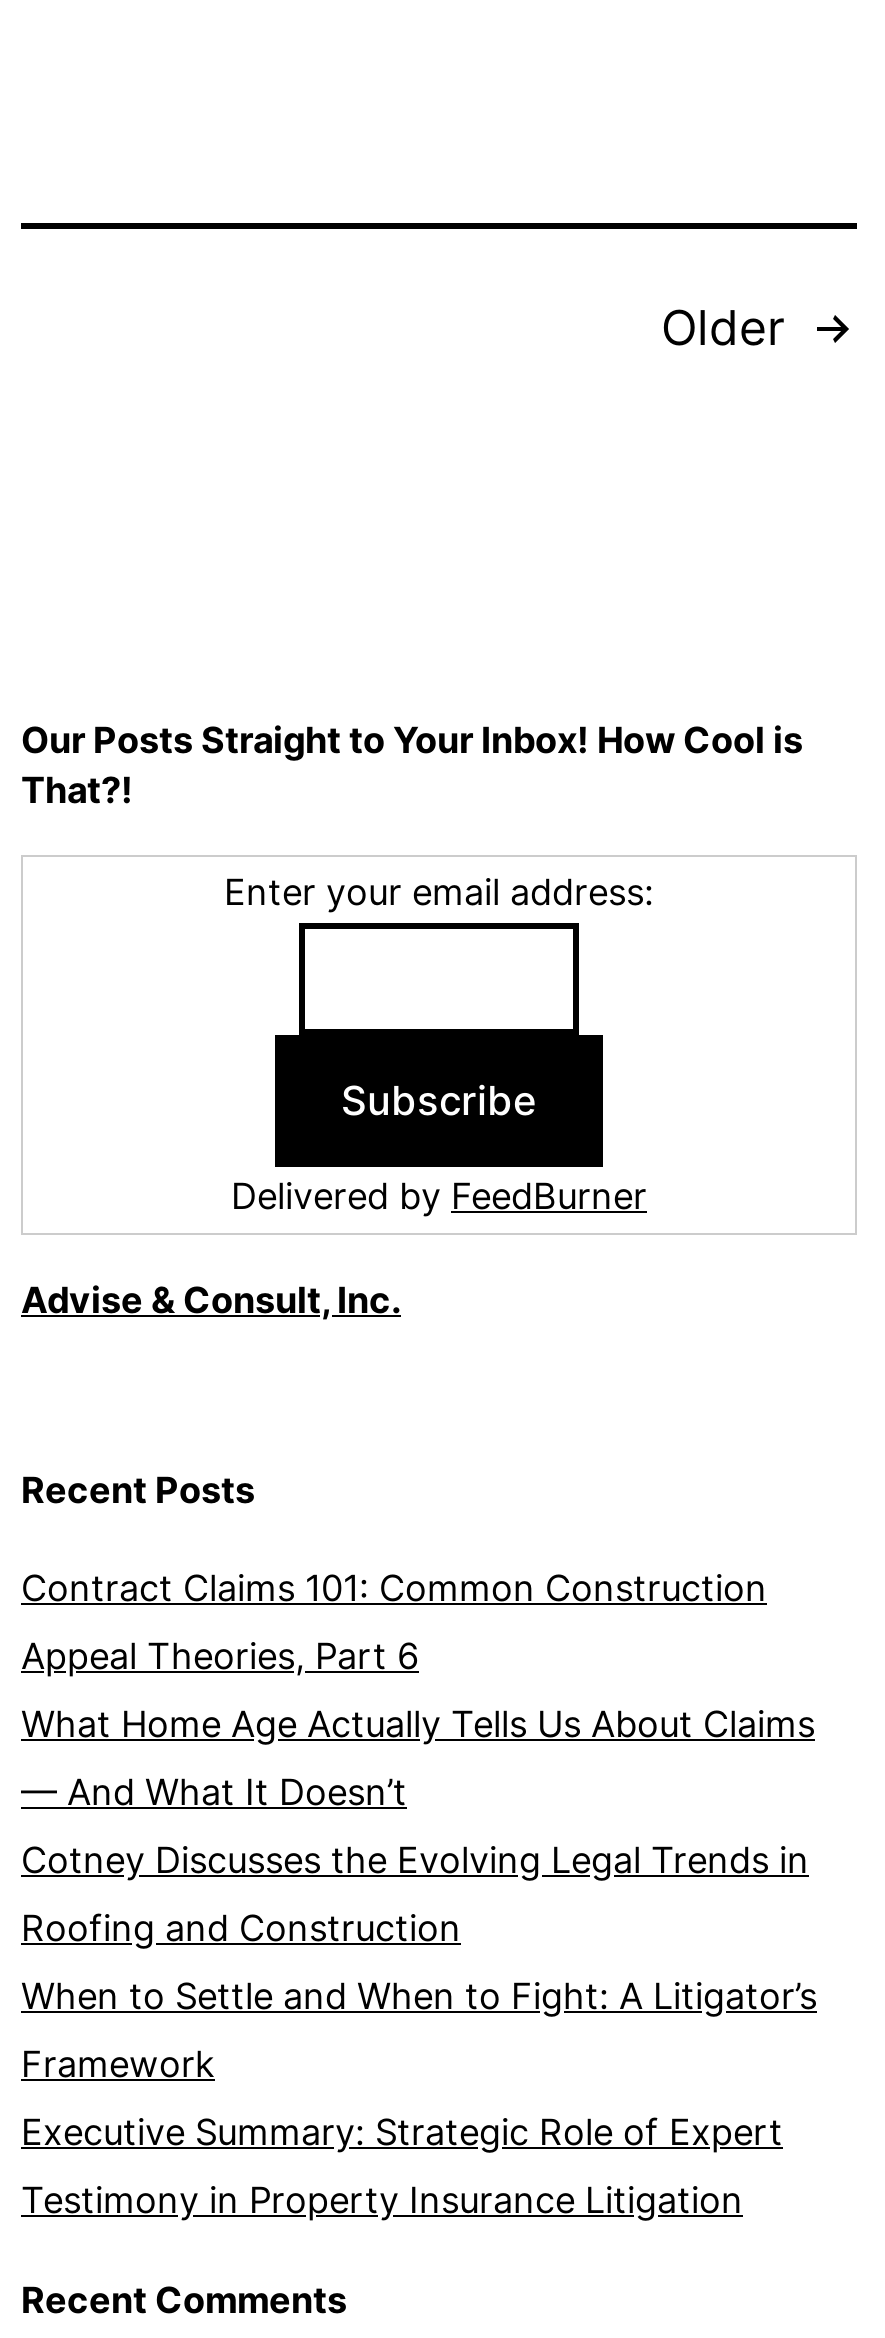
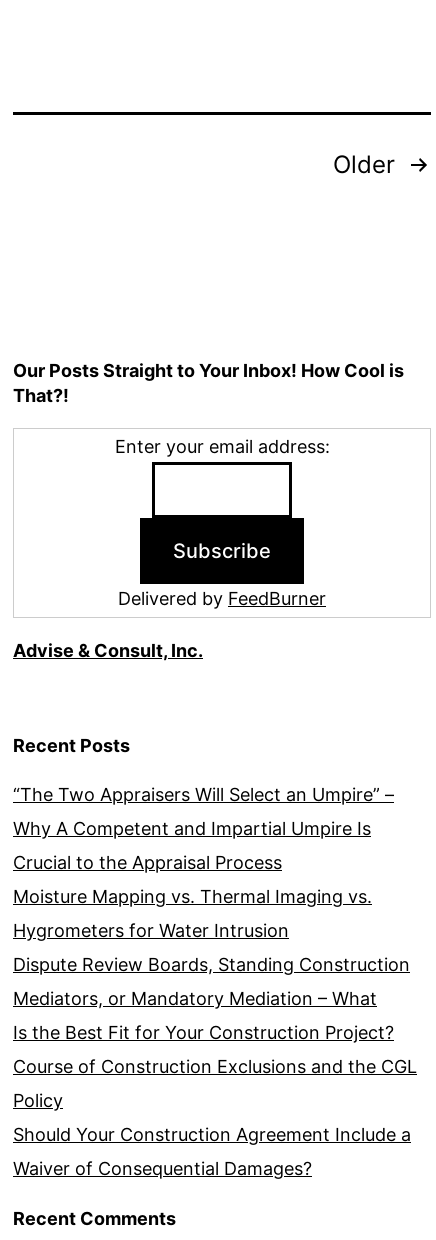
- Contract Claims 101: Common Construction
- Appeal Theories, Part 6
- What Home Age Actually Tells Us About Claims
- — And What It Doesn’t
- Cotney Discusses the Evolving Legal Trends in
- Roofing and Construction
- When to Settle and When to Fight: A Litigator’s
- Framework
- Executive Summary: Strategic Role of Expert
- Testimony in Property Insurance Litigation
+ “The Two Appraisers Will Select an Umpire” –
+ Why A Competent and Impartial Umpire Is
+ Crucial to the Appraisal Process
+ Moisture Mapping vs. Thermal Imaging vs.
+ Hygrometers for Water Intrusion
+ Dispute Review Boards, Standing Construction
+ Mediators, or Mandatory Mediation – What
+ Is the Best Fit for Your Construction Project?
+ Course of Construction Exclusions and the CGL
+ Policy
+ Should Your Construction Agreement Include a
+ Waiver of Consequential Damages?
